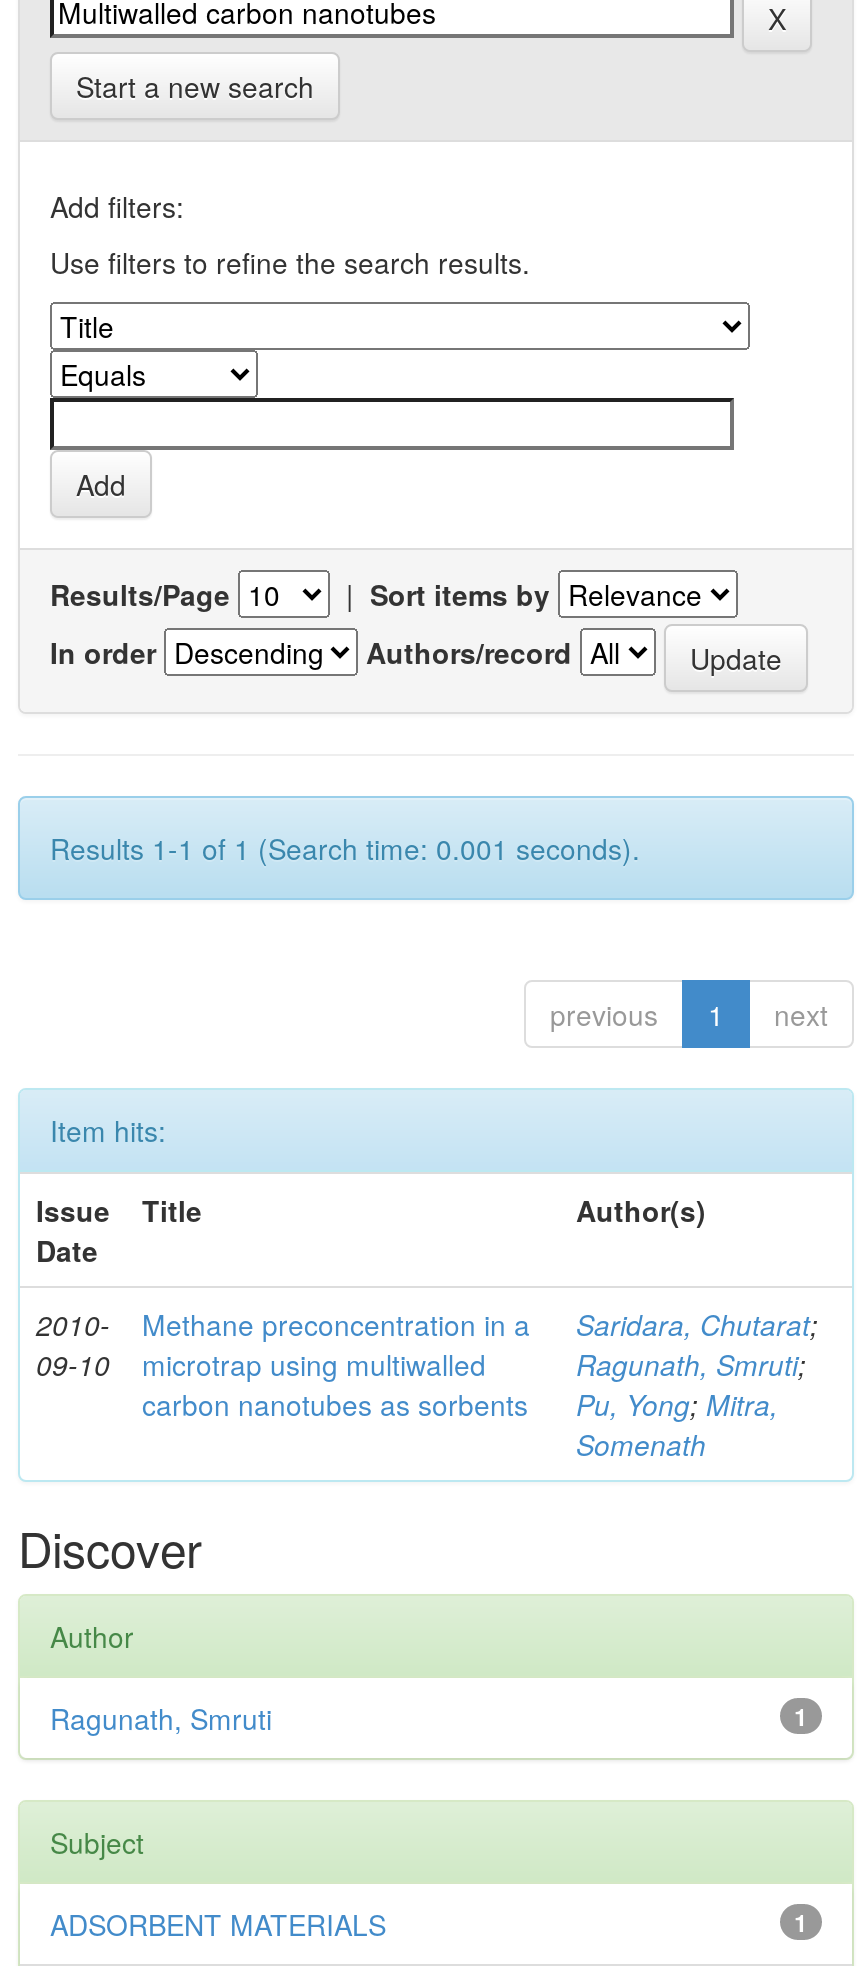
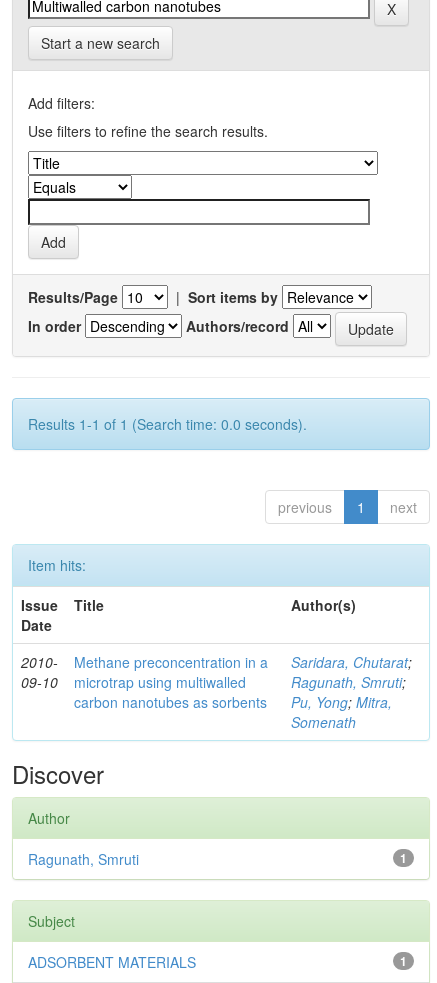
- Results 1-1 of 1 (Search time: 0.001 seconds).
+ Results 1-1 of 1 (Search time: 0.0 seconds).
